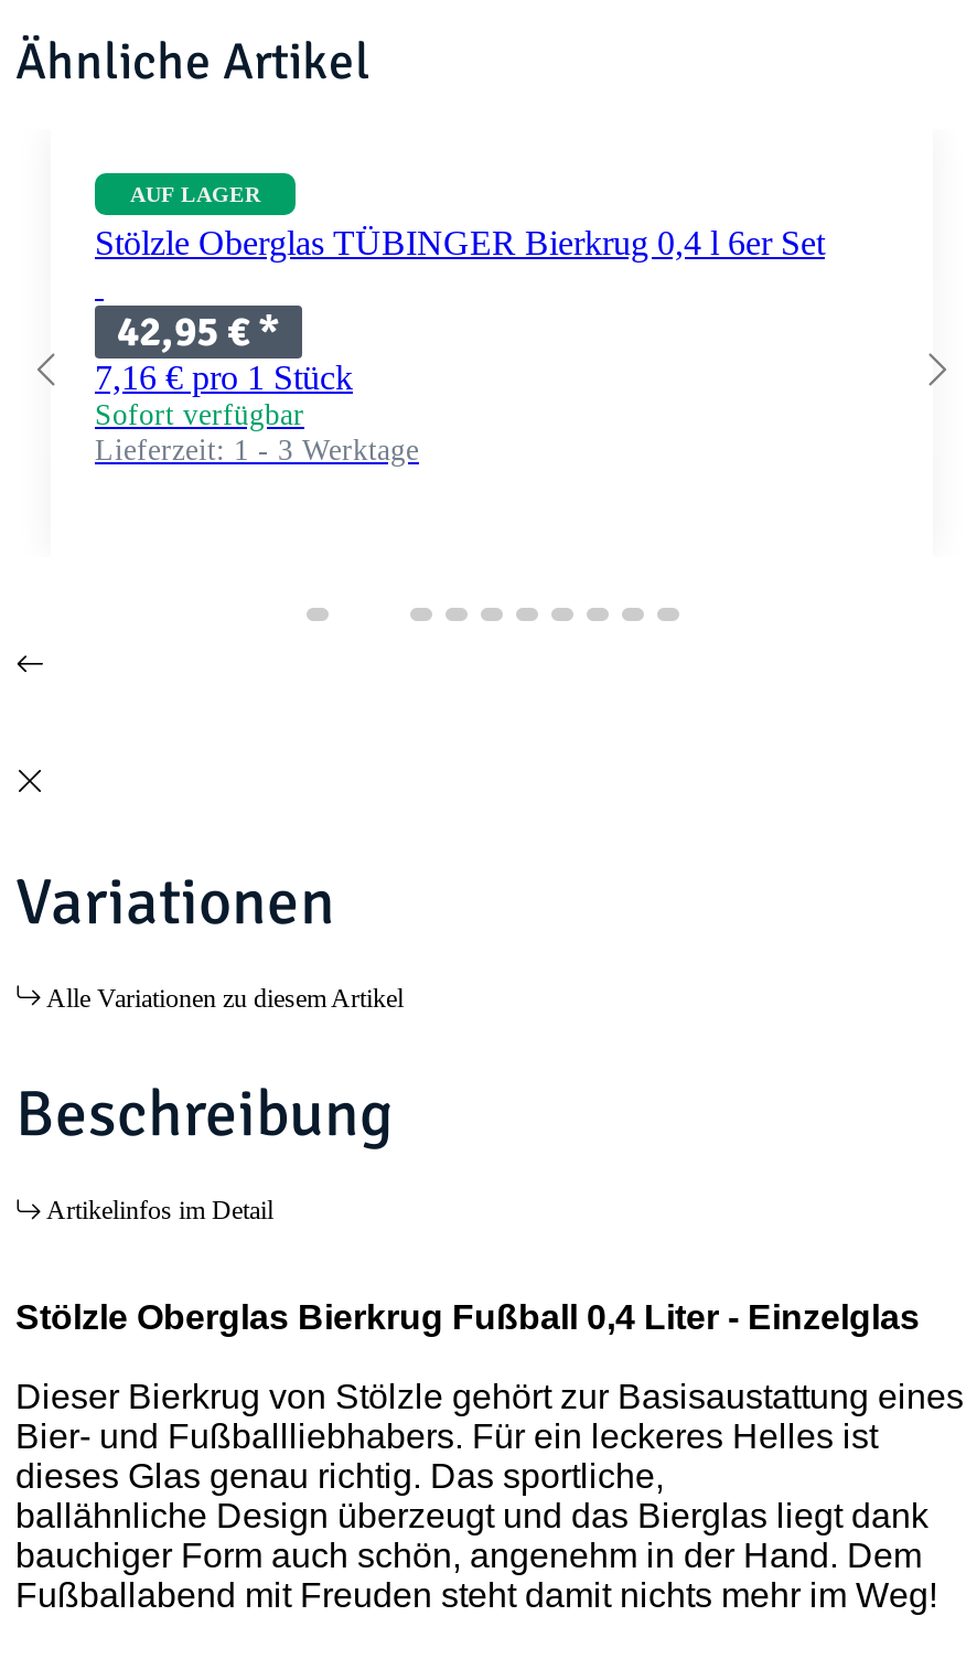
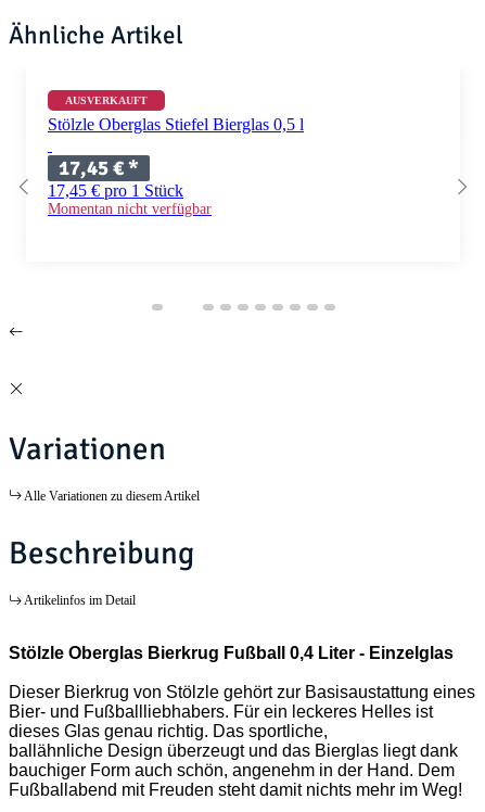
- AUF LAGER
- Stölzle Oberglas TÜBINGER Bierkrug 0,4 l 6er Set
+ AUSVERKAUFT
+ Stölzle Oberglas Stiefel Bierglas 0,5 l

- 42,95 €*
- 7,16 € pro 1 Stück
- Sofort verfügbar
- Lieferzeit: 1 - 3 Werktage
+ 17,45 €*
+ 17,45 € pro 1 Stück
+ Momentan nicht verfügbar
